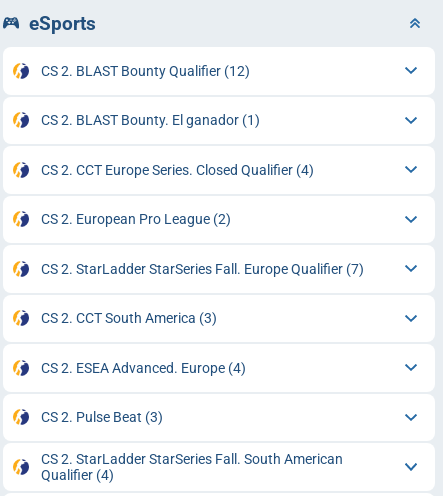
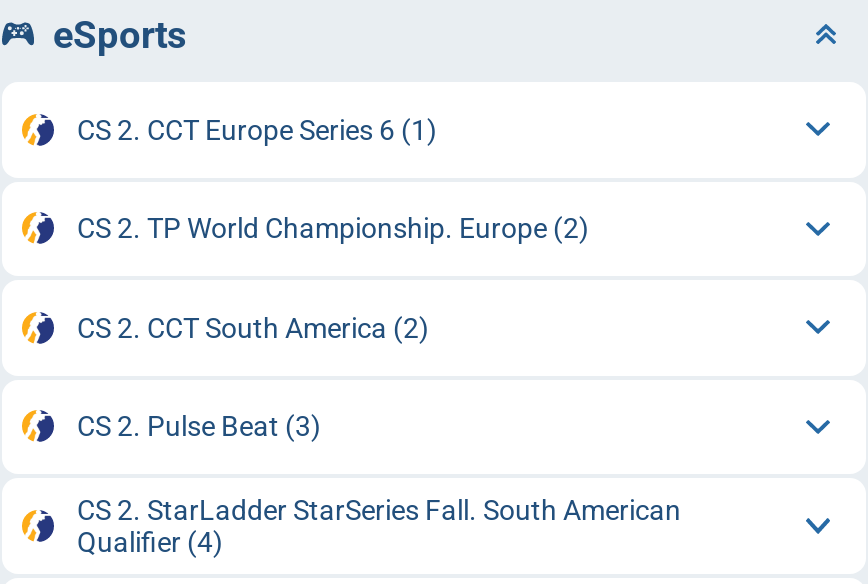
- CS 2. BLAST Bounty Qualifier (12)
- CS 2. BLAST Bounty. El ganador (1)
- CS 2. CCT Europe Series. Closed Qualifier (4)
- CS 2. European Pro League (2)
- CS 2. StarLadder StarSeries Fall. Europe Qualifier (7)
- CS 2. CCT South America (3)
- CS 2. ESEA Advanced. Europe (4)
+ CS 2. CCT Europe Series 6 (1)
+ CS 2. TP World Championship. Europe (2)
+ CS 2. CCT South America (2)
